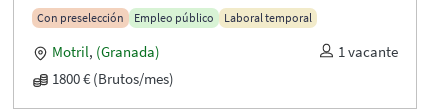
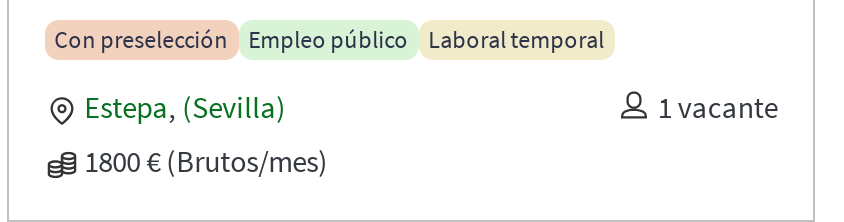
- Motril, (Granada)
+ Estepa, (Sevilla)
